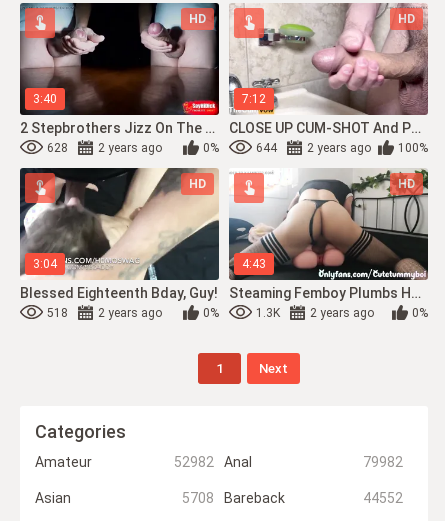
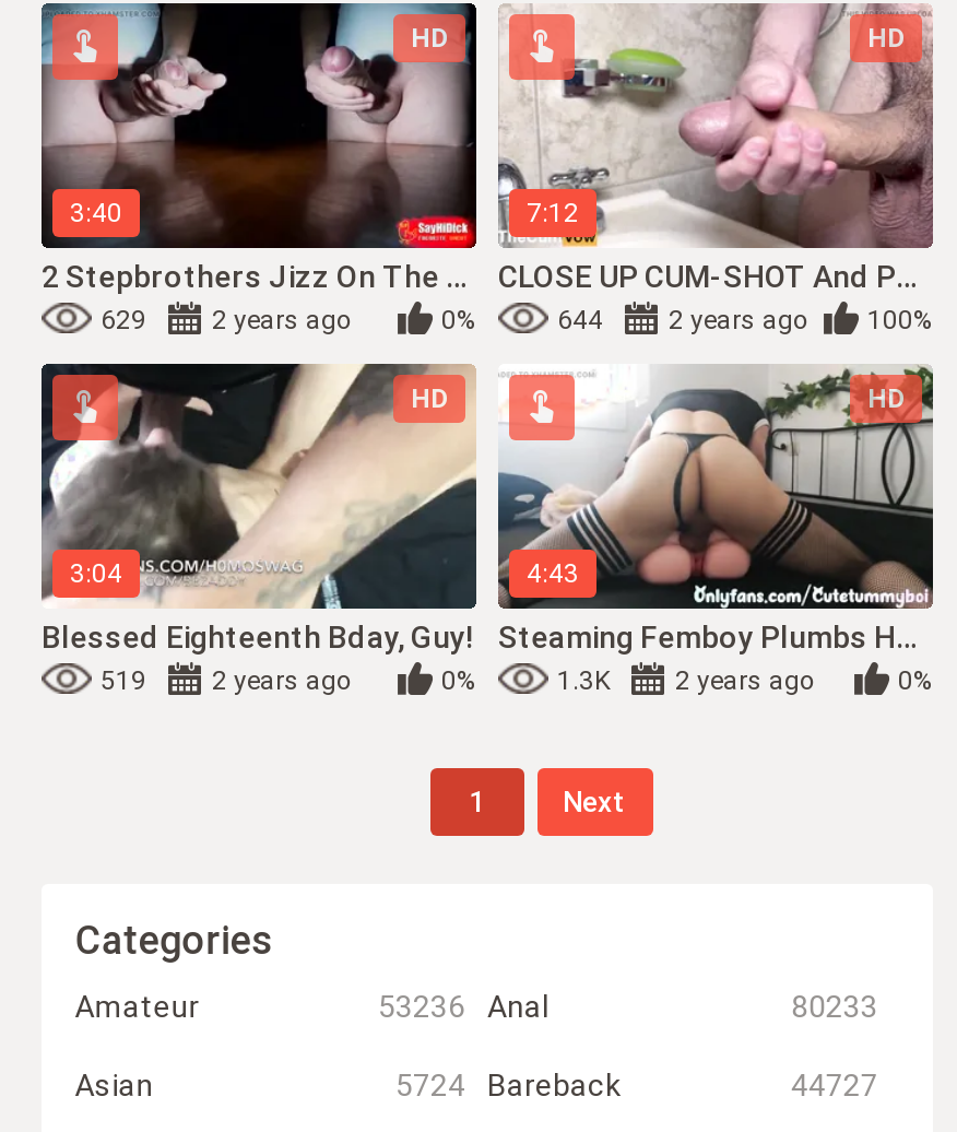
- 628
+ 629

- 518
+ 519

- 52982 Anal
+ 53236 Anal

- 79982
+ 80233

- 5708 Bareback
+ 5724 Bareback

- 44552
+ 44727
